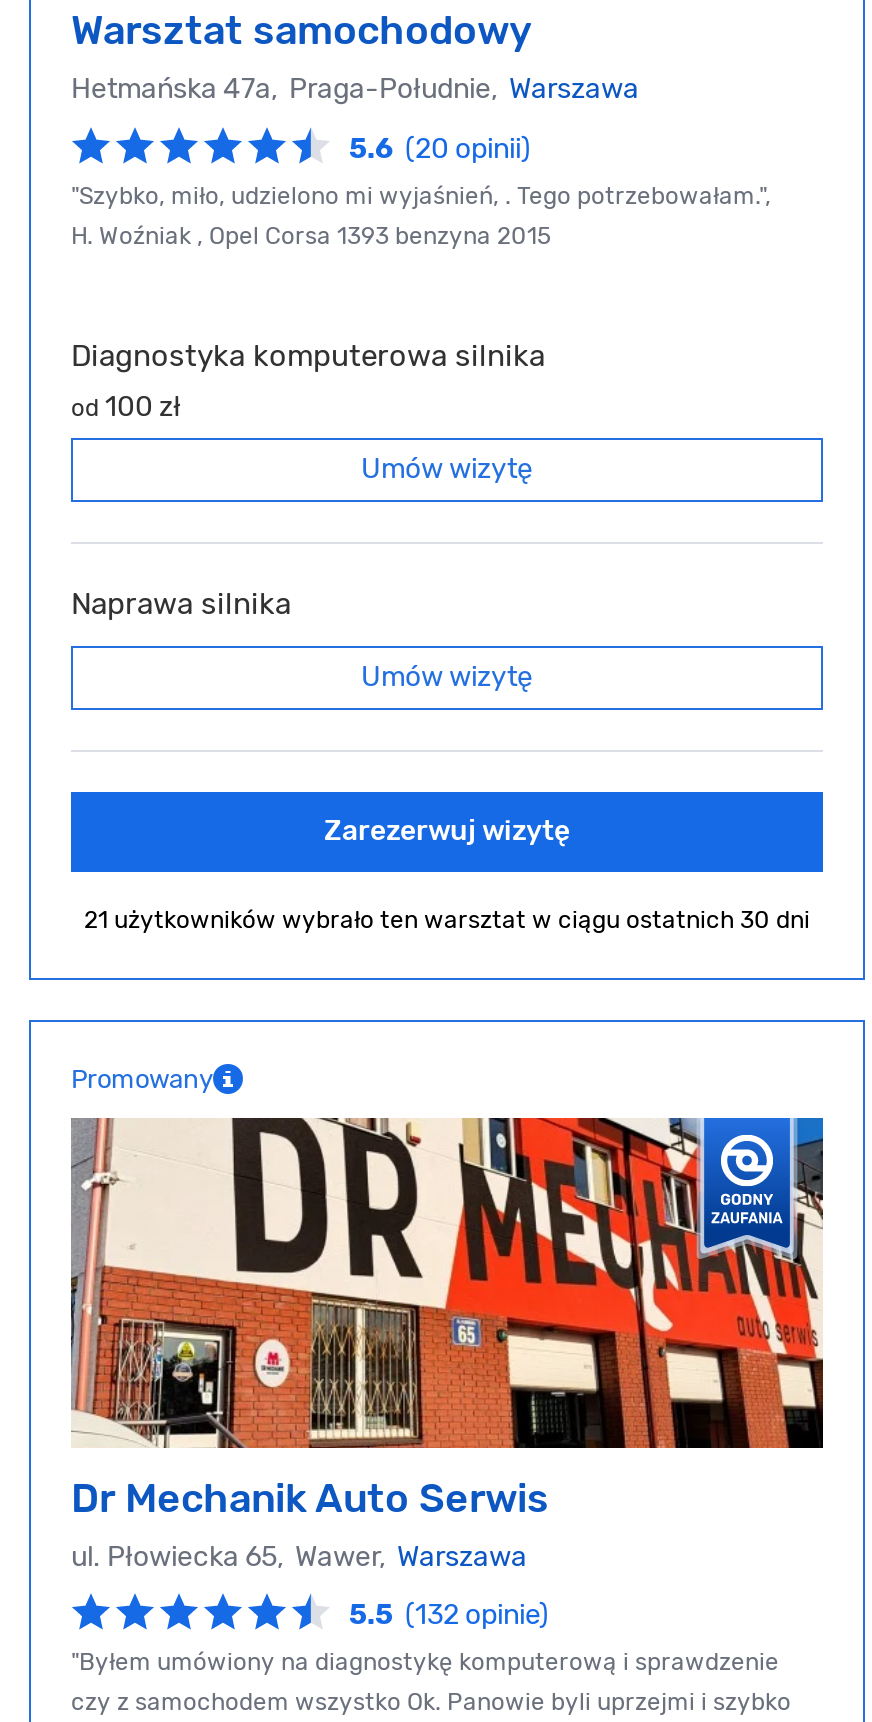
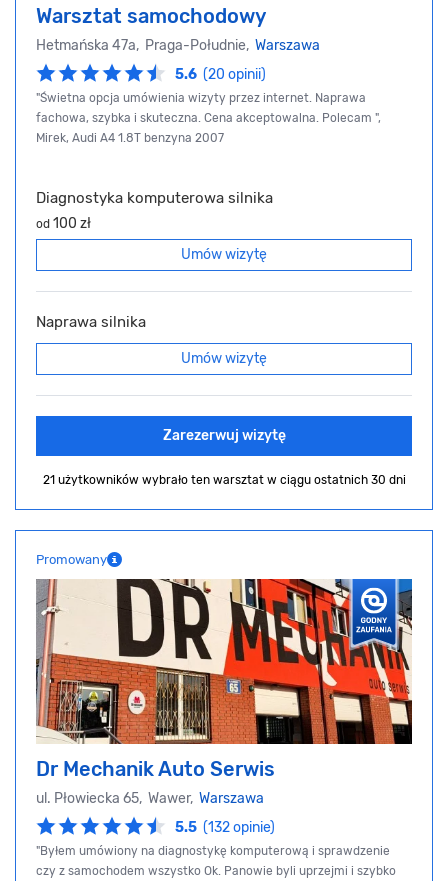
- "Szybko, miło, udzielono mi wyjaśnień, . Tego potrzebowałam.",
- H. Woźniak , Opel Corsa 1393 benzyna 2015
+ "Świetna opcja umówienia wizyty przez internet. Naprawa
+ fachowa, szybka i skuteczna. Cena akceptowalna. Polecam ",
+ Mirek, Audi A4 1.8T benzyna 2007
